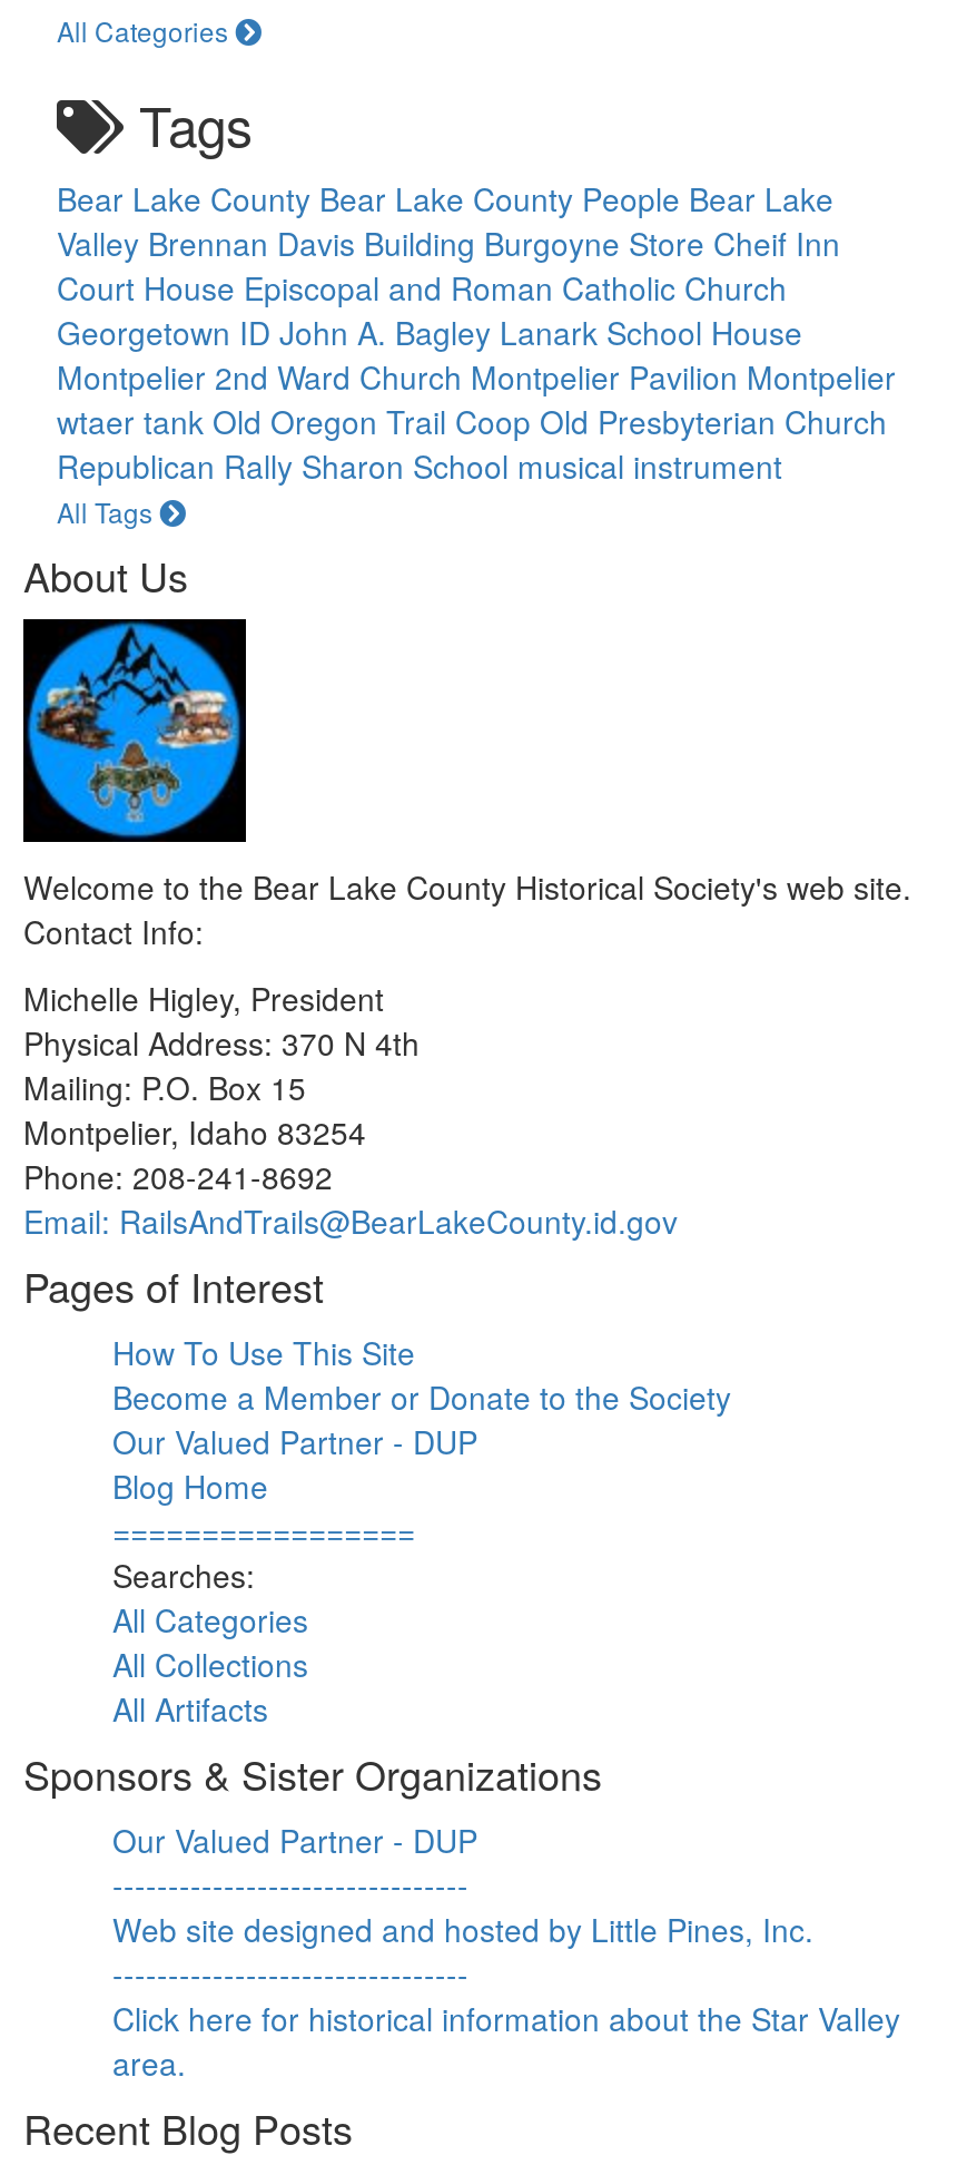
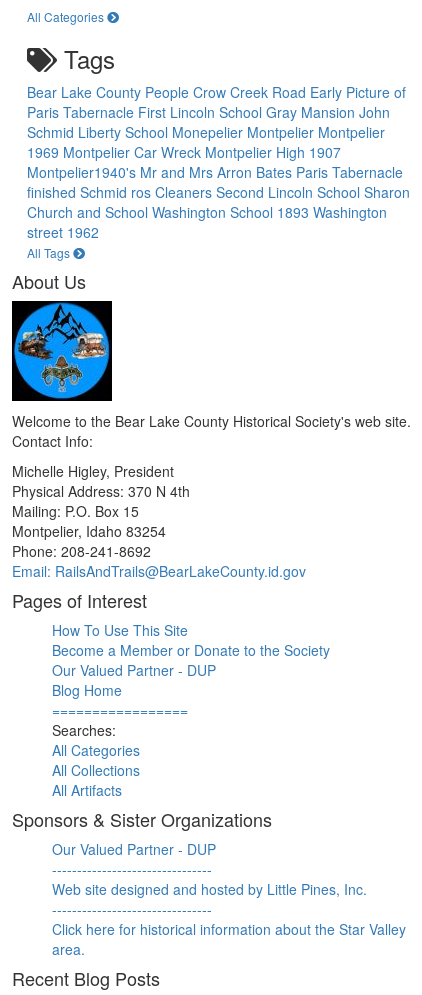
- Bear Lake County Bear Lake County People Bear Lake
- Valley Brennan Davis Building Burgoyne Store Cheif Inn
- Court House Episcopal and Roman Catholic Church
- Georgetown ID John A. Bagley Lanark School House
- Montpelier 2nd Ward Church Montpelier Pavilion Montpelier
- wtaer tank Old Oregon Trail Coop Old Presbyterian Church
- Republican Rally Sharon School musical instrument
+ Bear Lake County People Crow Creek Road Early Picture of
+ Paris Tabernacle First Lincoln School Gray Mansion John
+ Schmid Liberty School Monepelier Montpelier Montpelier
+ 1969 Montpelier Car Wreck Montpelier High 1907
+ Montpelier1940's Mr and Mrs Arron Bates Paris Tabernacle
+ finished Schmid ros Cleaners Second Lincoln School Sharon
+ Church and School Washington School 1893 Washington
+ street 1962
